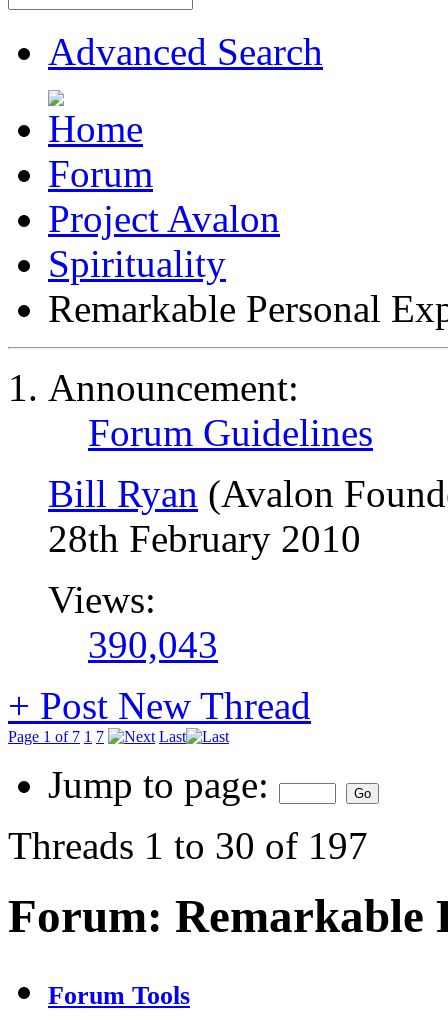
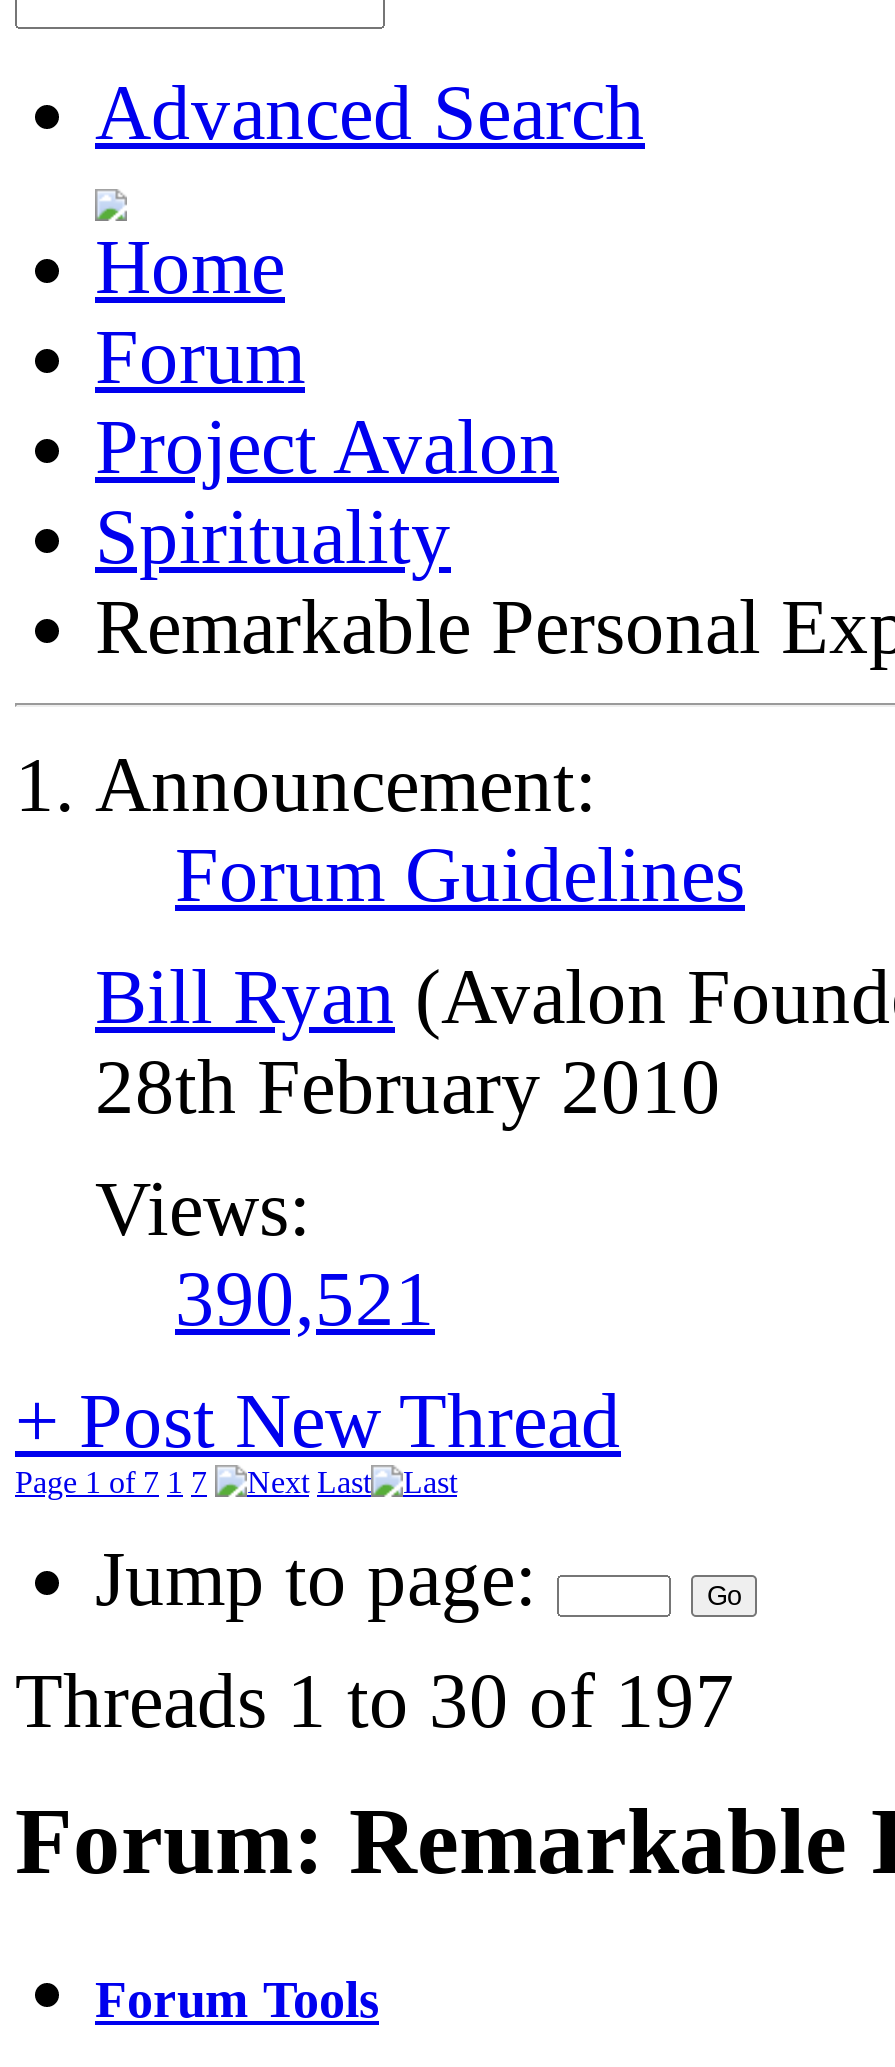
- 390,043
+ 390,521
